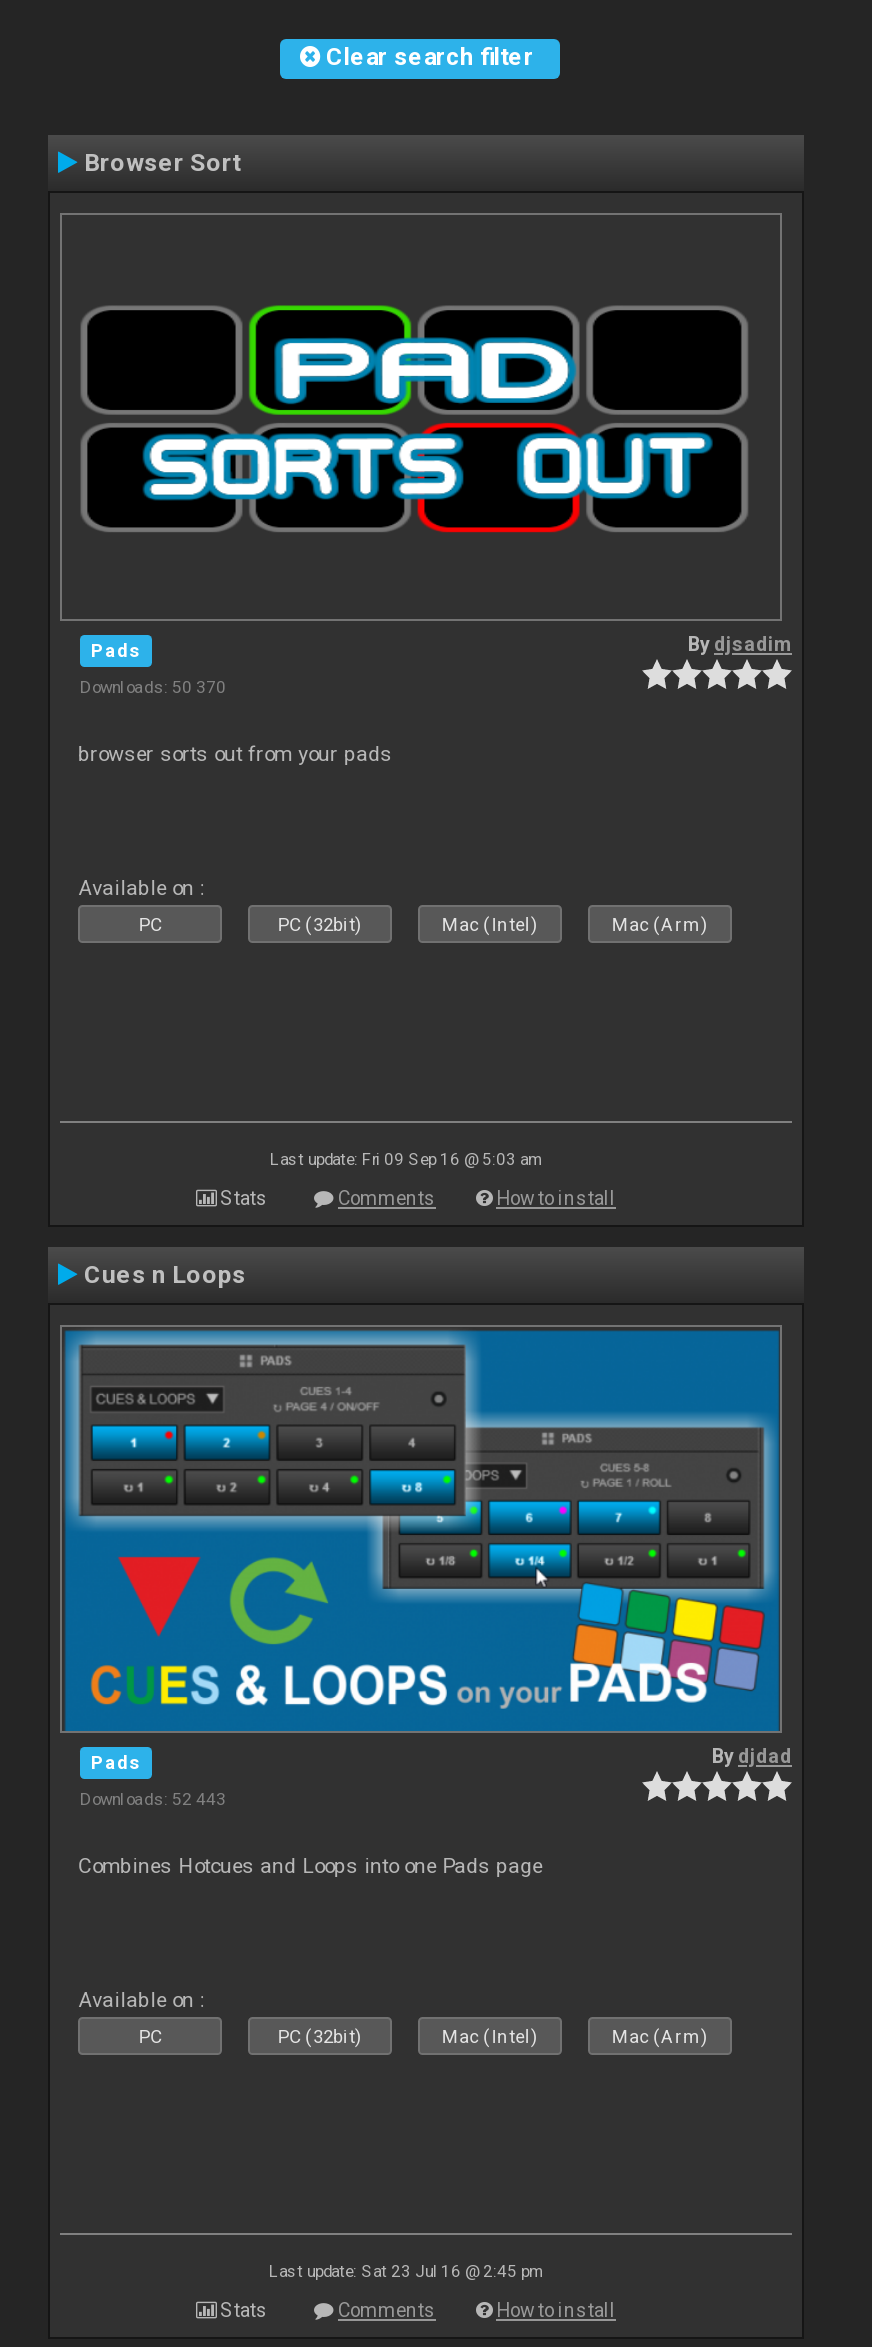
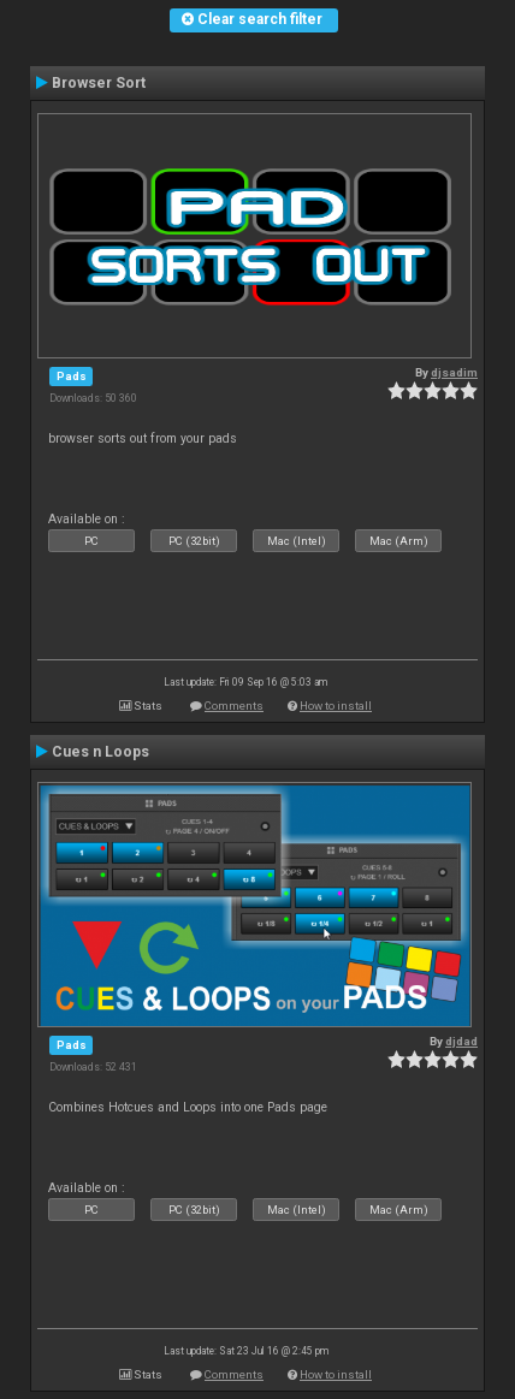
- Downloads: 50 370
+ Downloads: 50 360

- Downloads: 52 443
+ Downloads: 52 431
